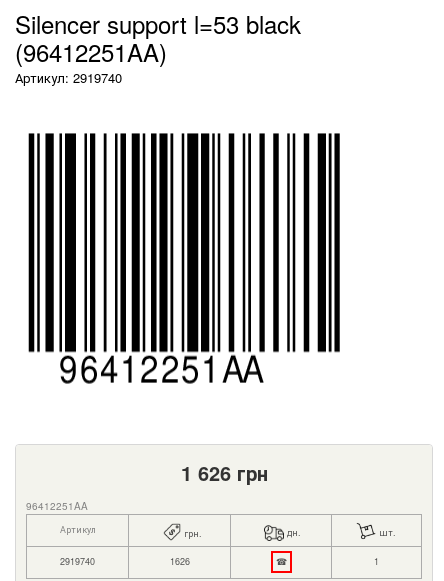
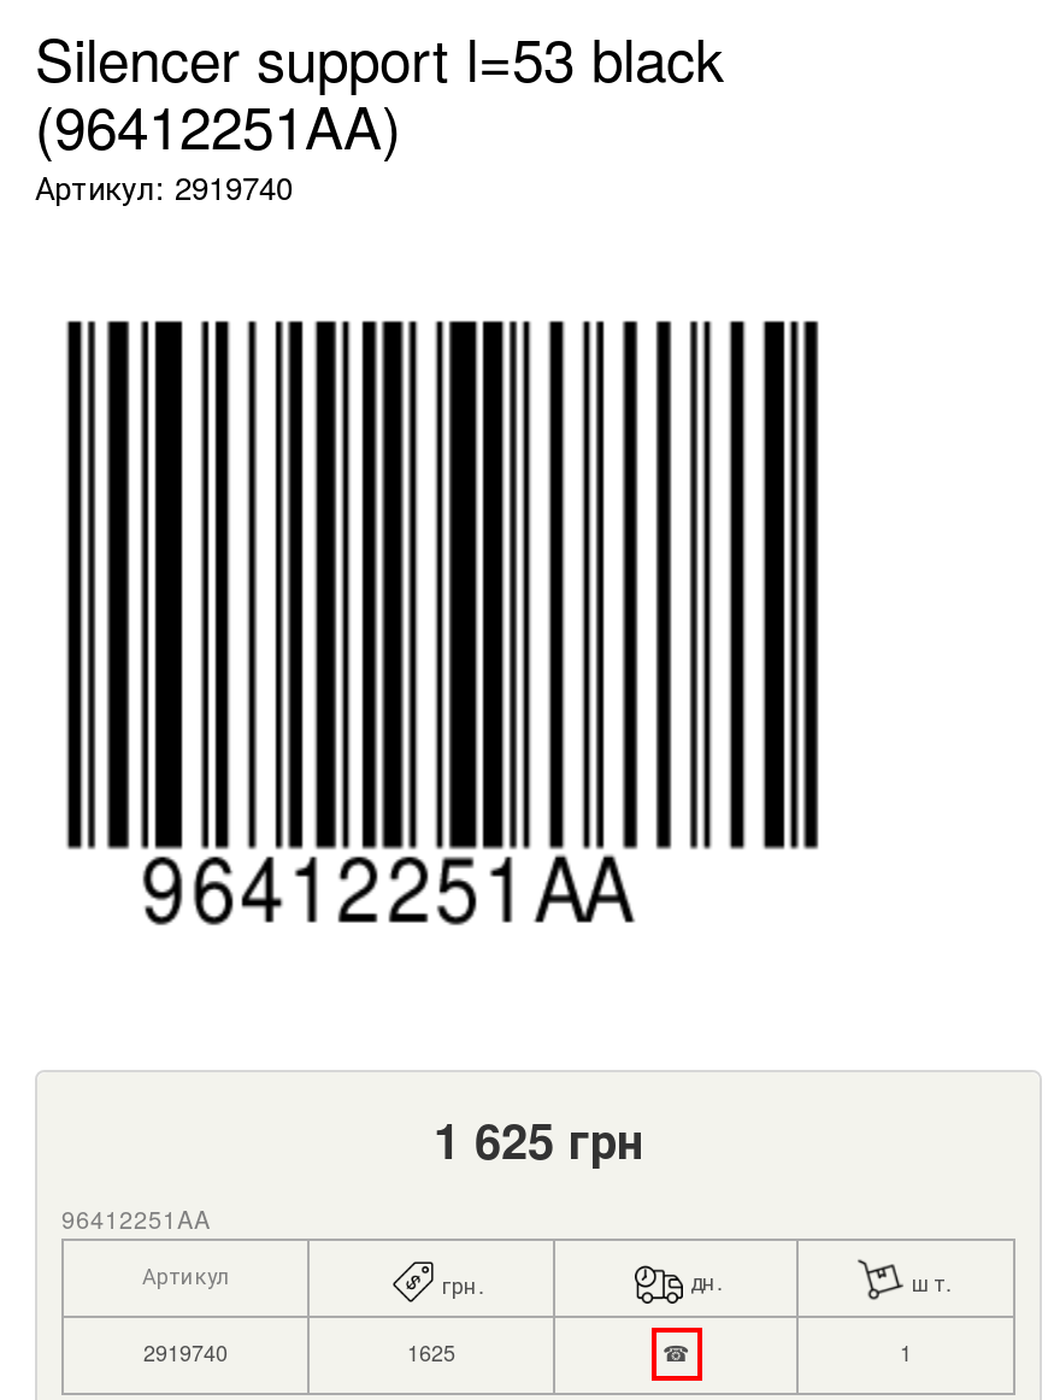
- 1 626 грн
+ 1 625 грн

- 1626
+ 1625
